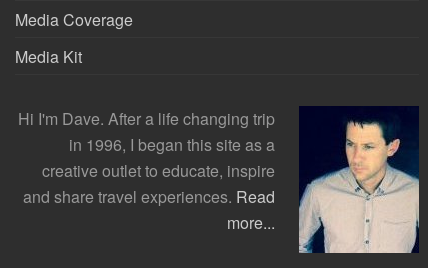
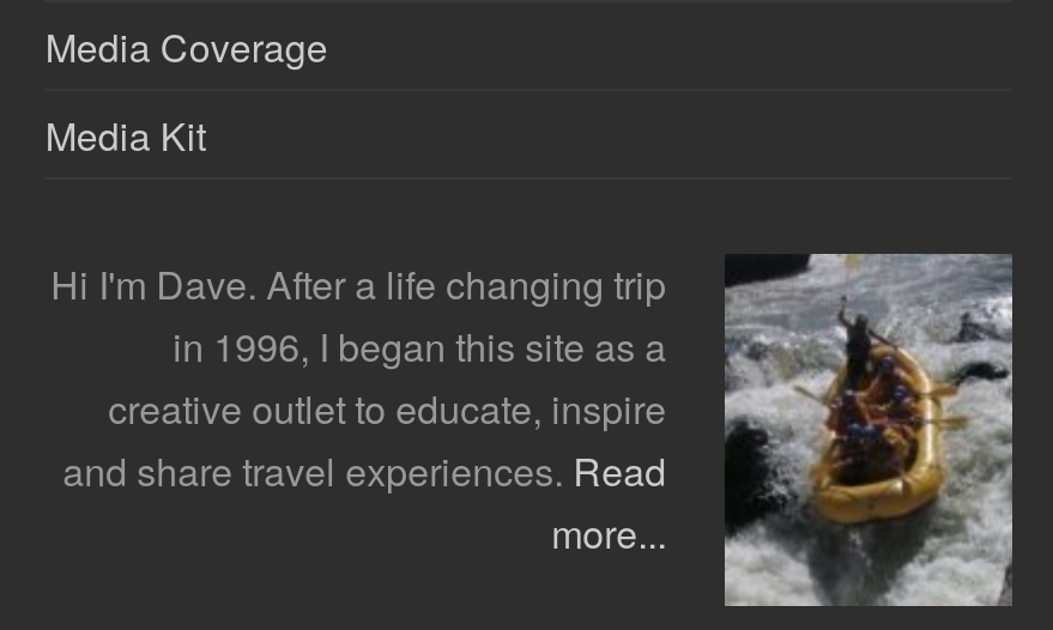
- [image]
+ [image]
